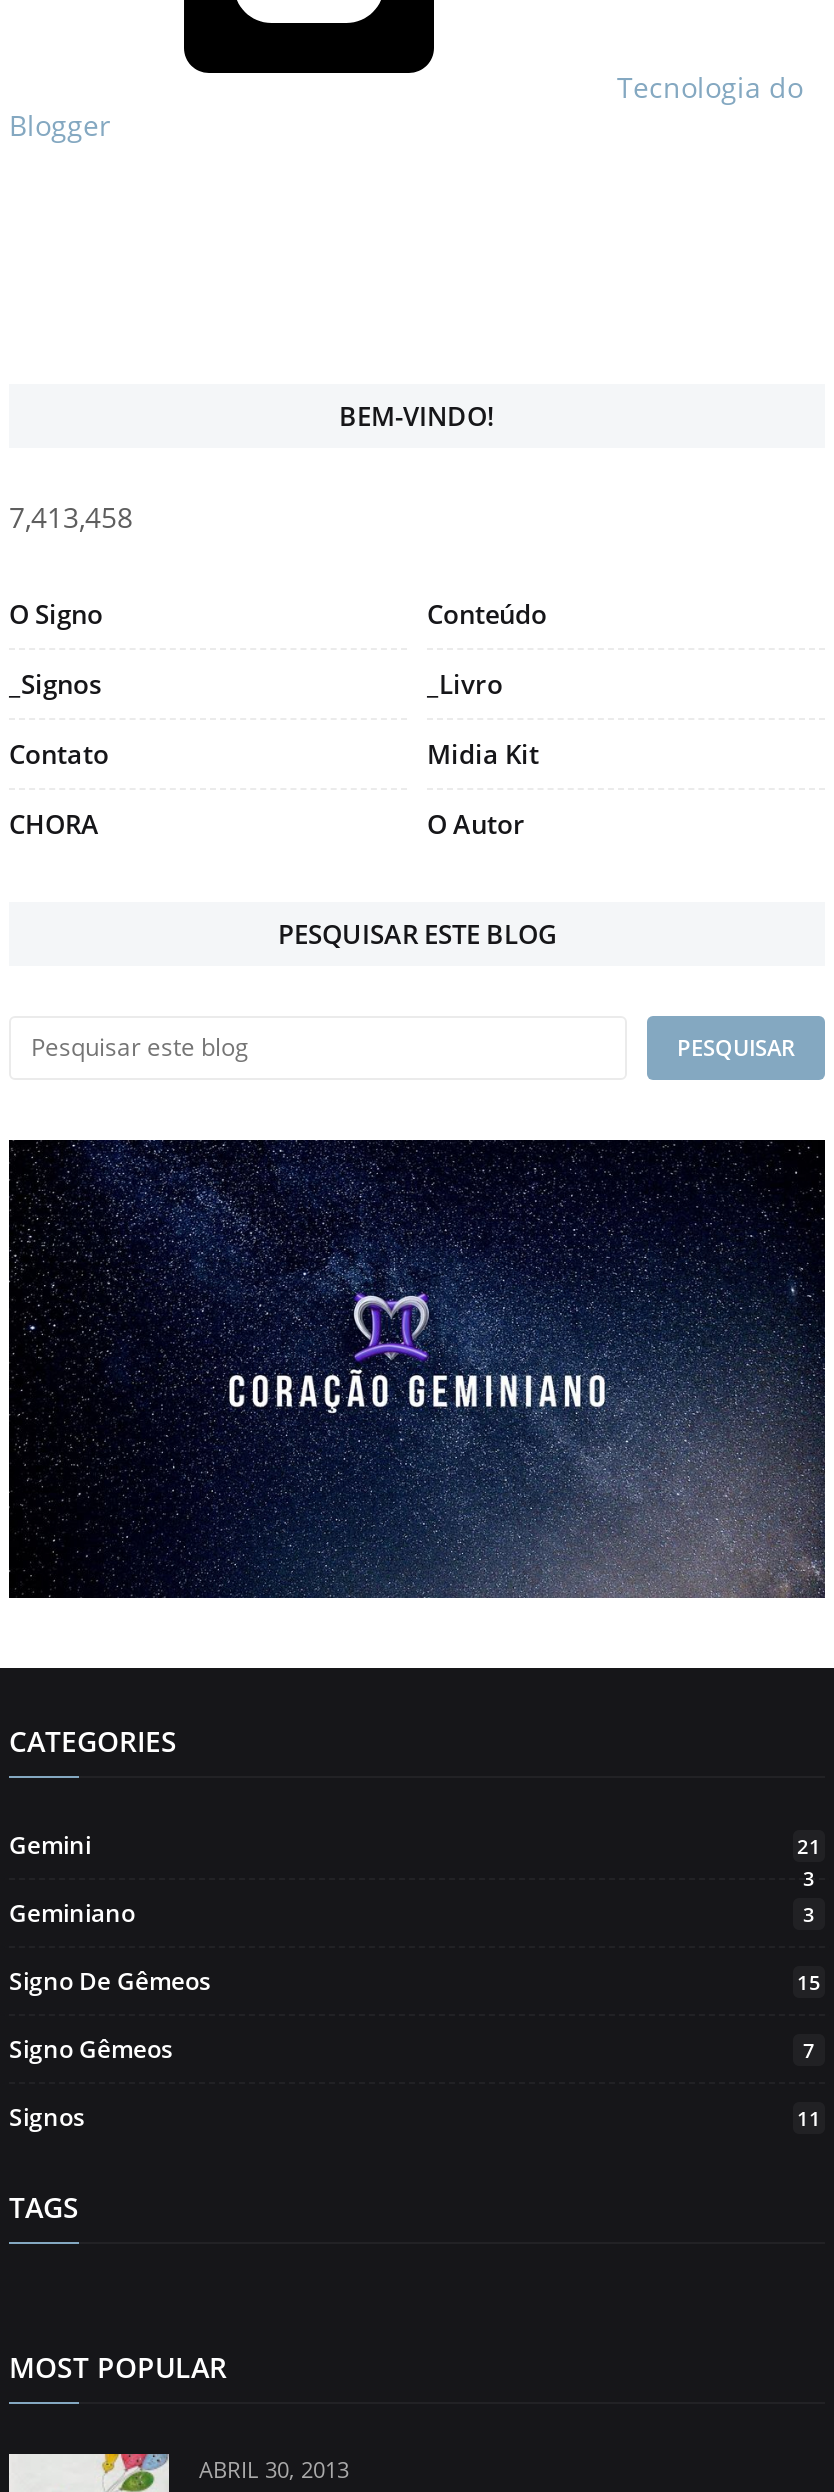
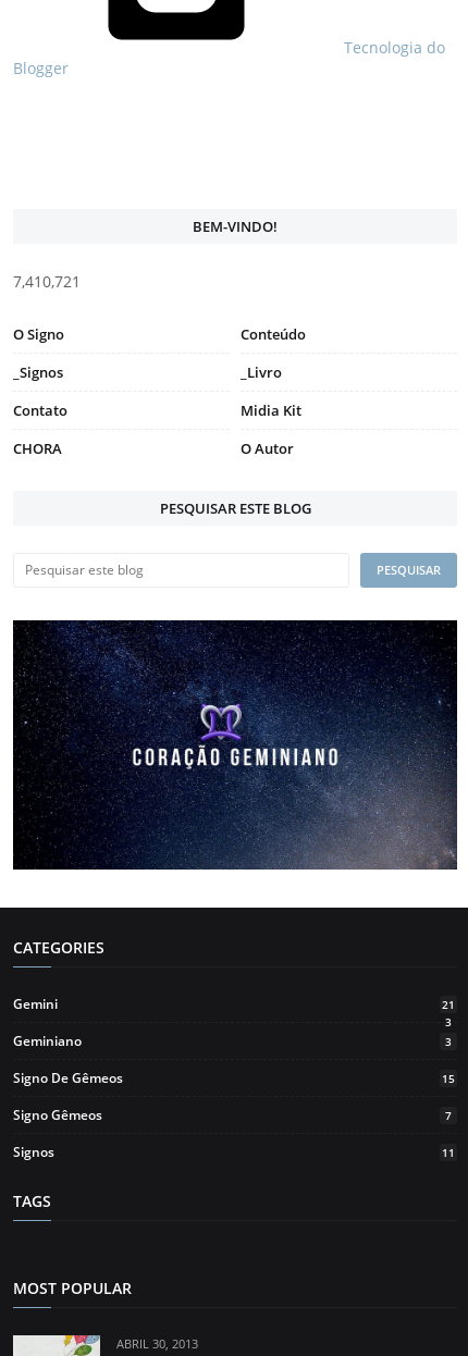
- 7,413,458
+ 7,410,721
